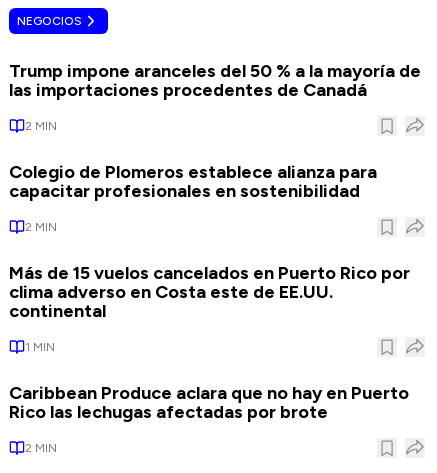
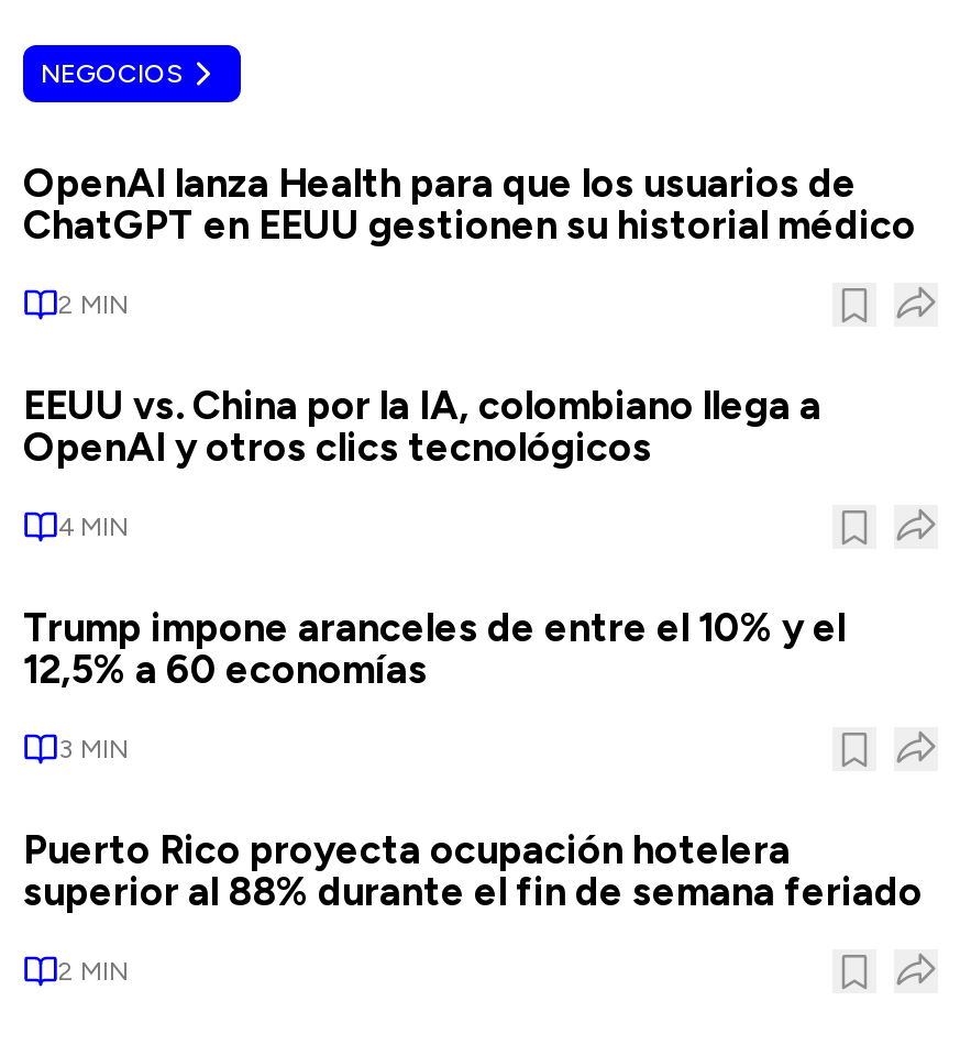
- Trump impone aranceles del 50 % a la mayoría de
- las importaciones procedentes de Canadá
+ OpenAI lanza Health para que los usuarios de
+ ChatGPT en EEUU gestionen su historial médico

- Colegio de Plomeros establece alianza para
- capacitar profesionales en sostenibilidad
+ EEUU vs. China por la IA, colombiano llega a
+ OpenAI y otros clics tecnológicos

- 2 MIN
+ 4 MIN

- Más de 15 vuelos cancelados en Puerto Rico por
- clima adverso en Costa este de EE.UU.
- continental
+ Trump impone aranceles de entre el 10% y el
+ 12,5% a 60 economías

- 1 MIN
+ 3 MIN

- Caribbean Produce aclara que no hay en Puerto
- Rico las lechugas afectadas por brote
+ Puerto Rico proyecta ocupación hotelera
+ superior al 88% durante el fin de semana feriado
